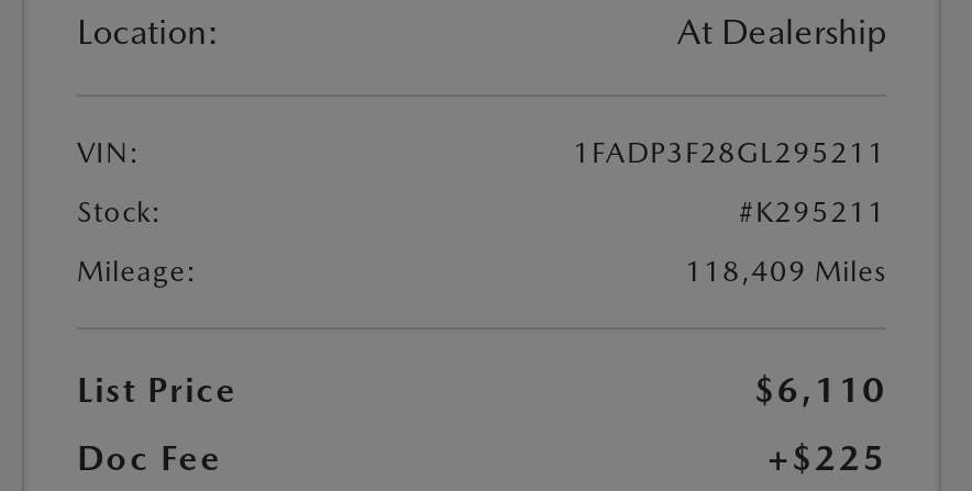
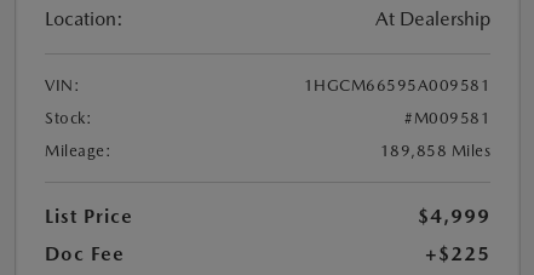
- 1FADP3F28GL295211
+ 1HGCM66595A009581

- #K295211
+ #M009581

- 118,409 Miles
+ 189,858 Miles

- $6,110
+ $4,999
